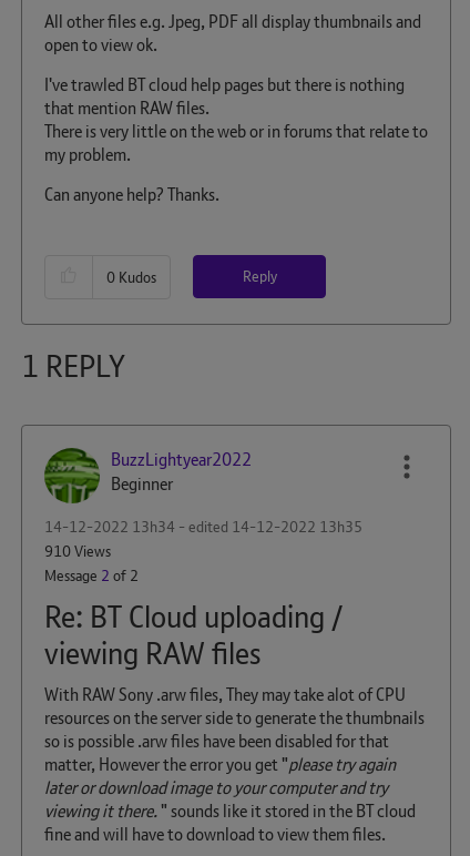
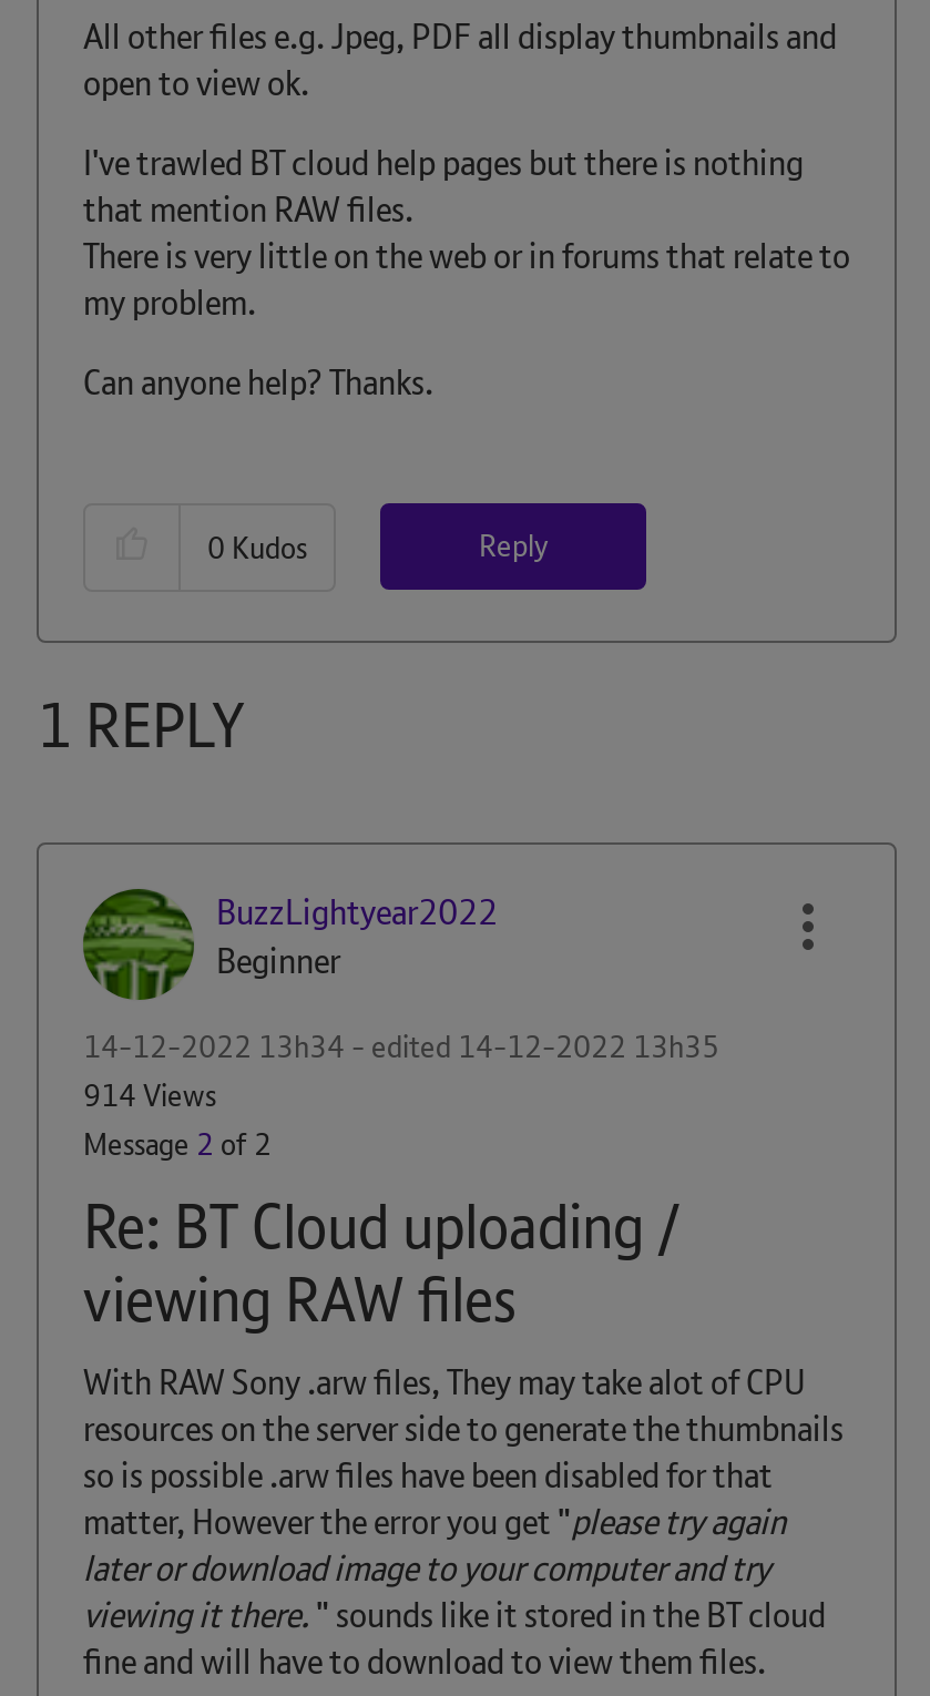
- 910 Views
+ 914 Views
